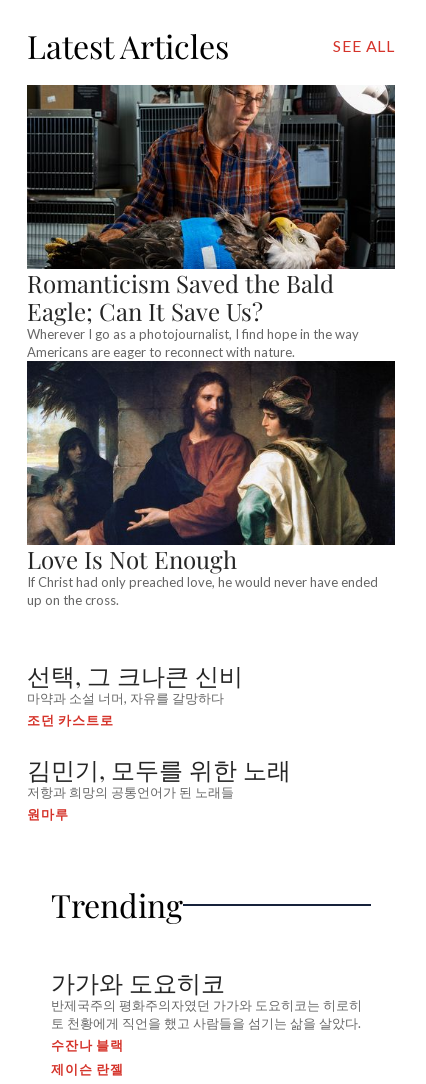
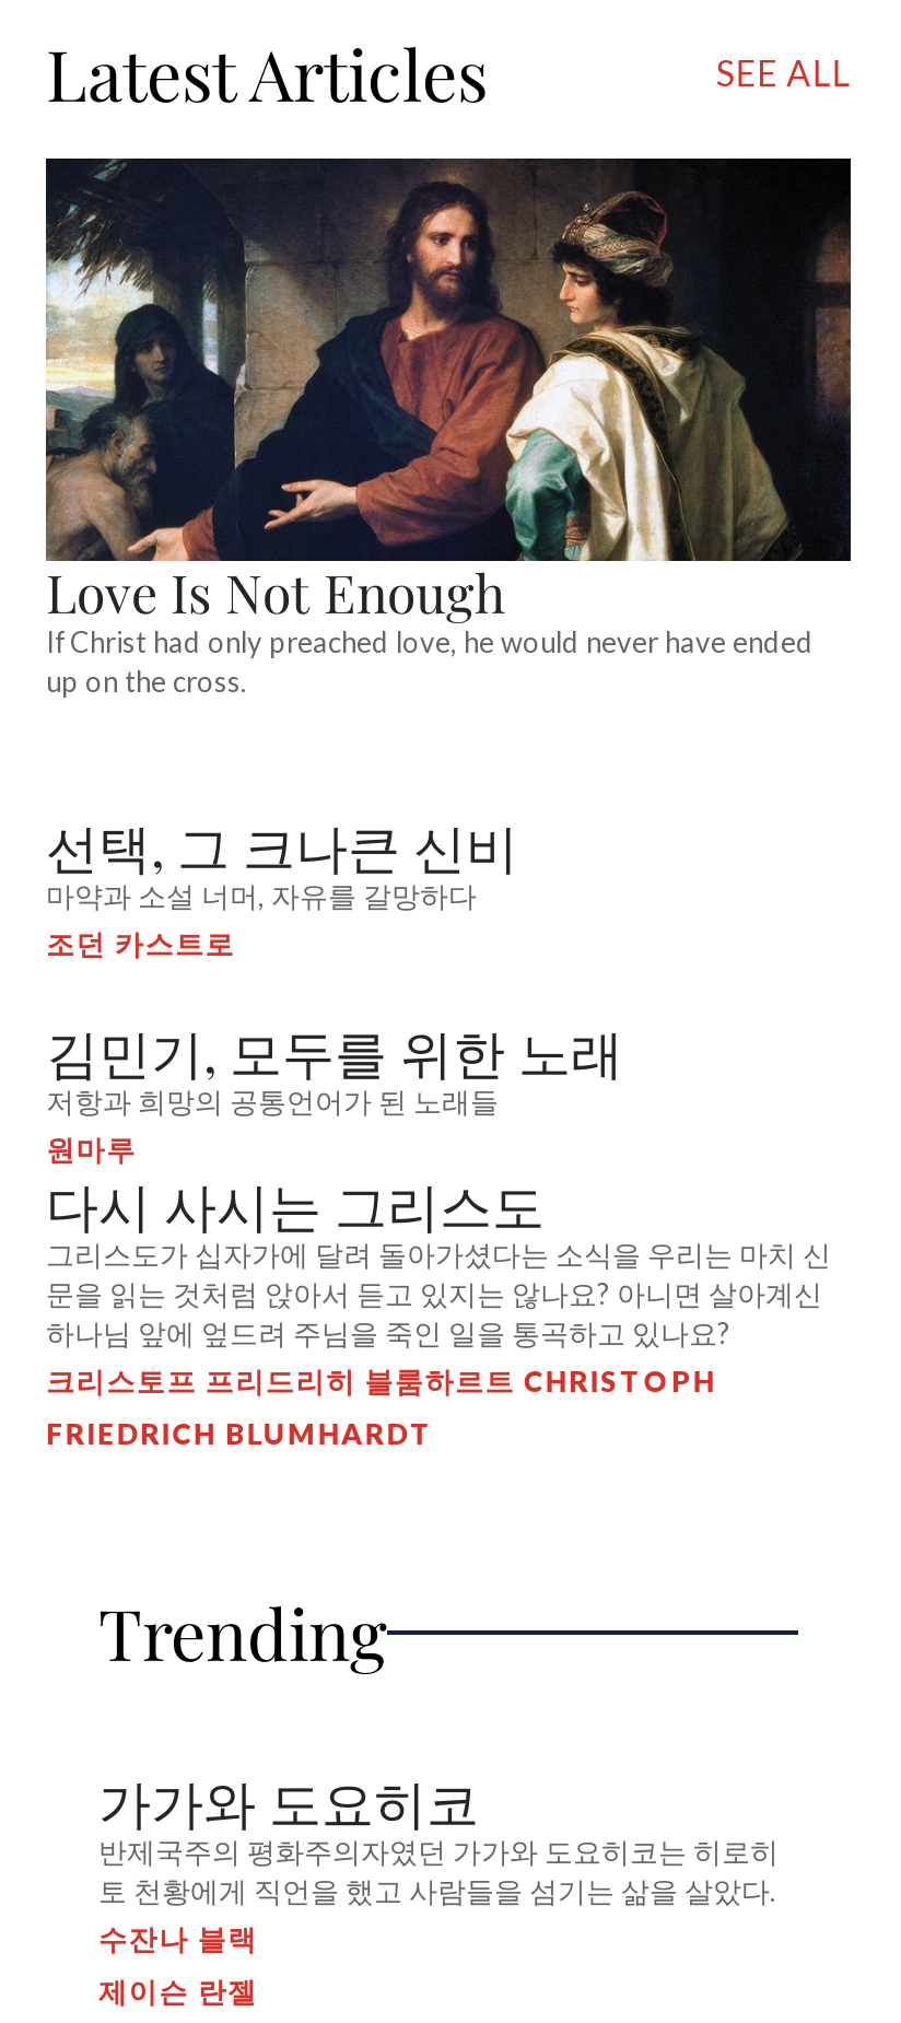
- [image]
- Romanticism Saved the Bald
- Eagle; Can It Save Us?
- Wherever I go as a photojournalist, I find hope in the way
- Americans are eager to reconnect with nature.

moved up: [image] | Love Is Not Enough | If Christ had only preached love, he would never have ended | ... | 저항과 희망의 공통언어가 된 노래들 | 원마루

+ 다시 사시는 그리스도
+ 그리스도가 십자가에 달려 돌아가셨다는 소식을 우리는 마치 신
+ 문을 읽는 것처럼 앉아서 듣고 있지는 않나요? 아니면 살아계신
+ 하나님 앞에 엎드려 주님을 죽인 일을 통곡하고 있나요?
+ 크리스토프 프리드리히 블룸하르트 CHRISTOPH
+ FRIEDRICH BLUMHARDT
